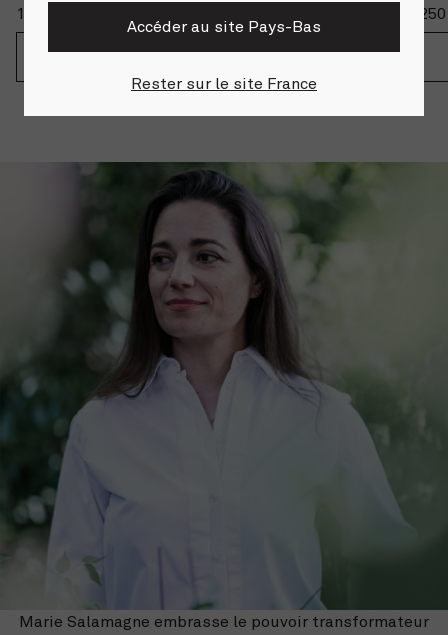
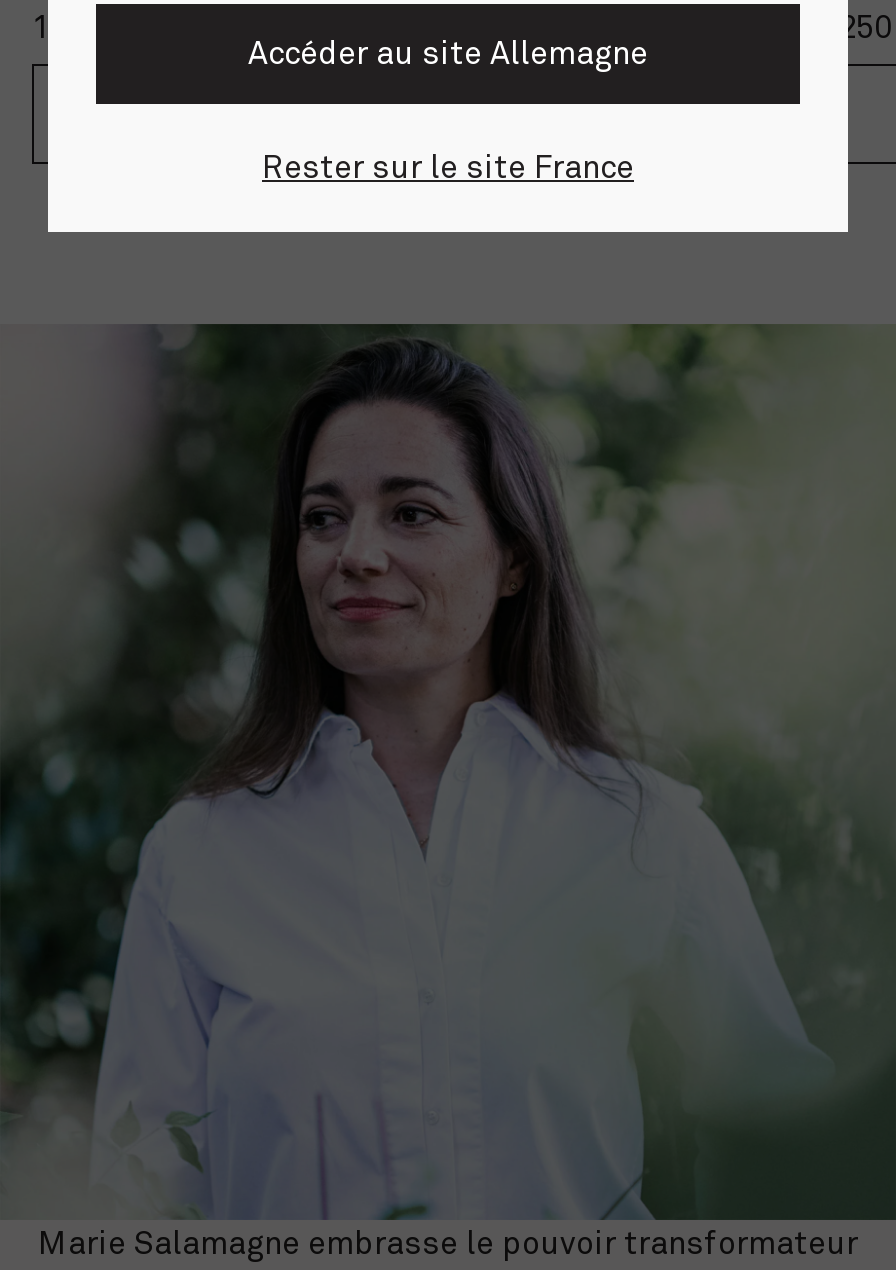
- Accéder au site Pays-Bas
+ Accéder au site Allemagne
